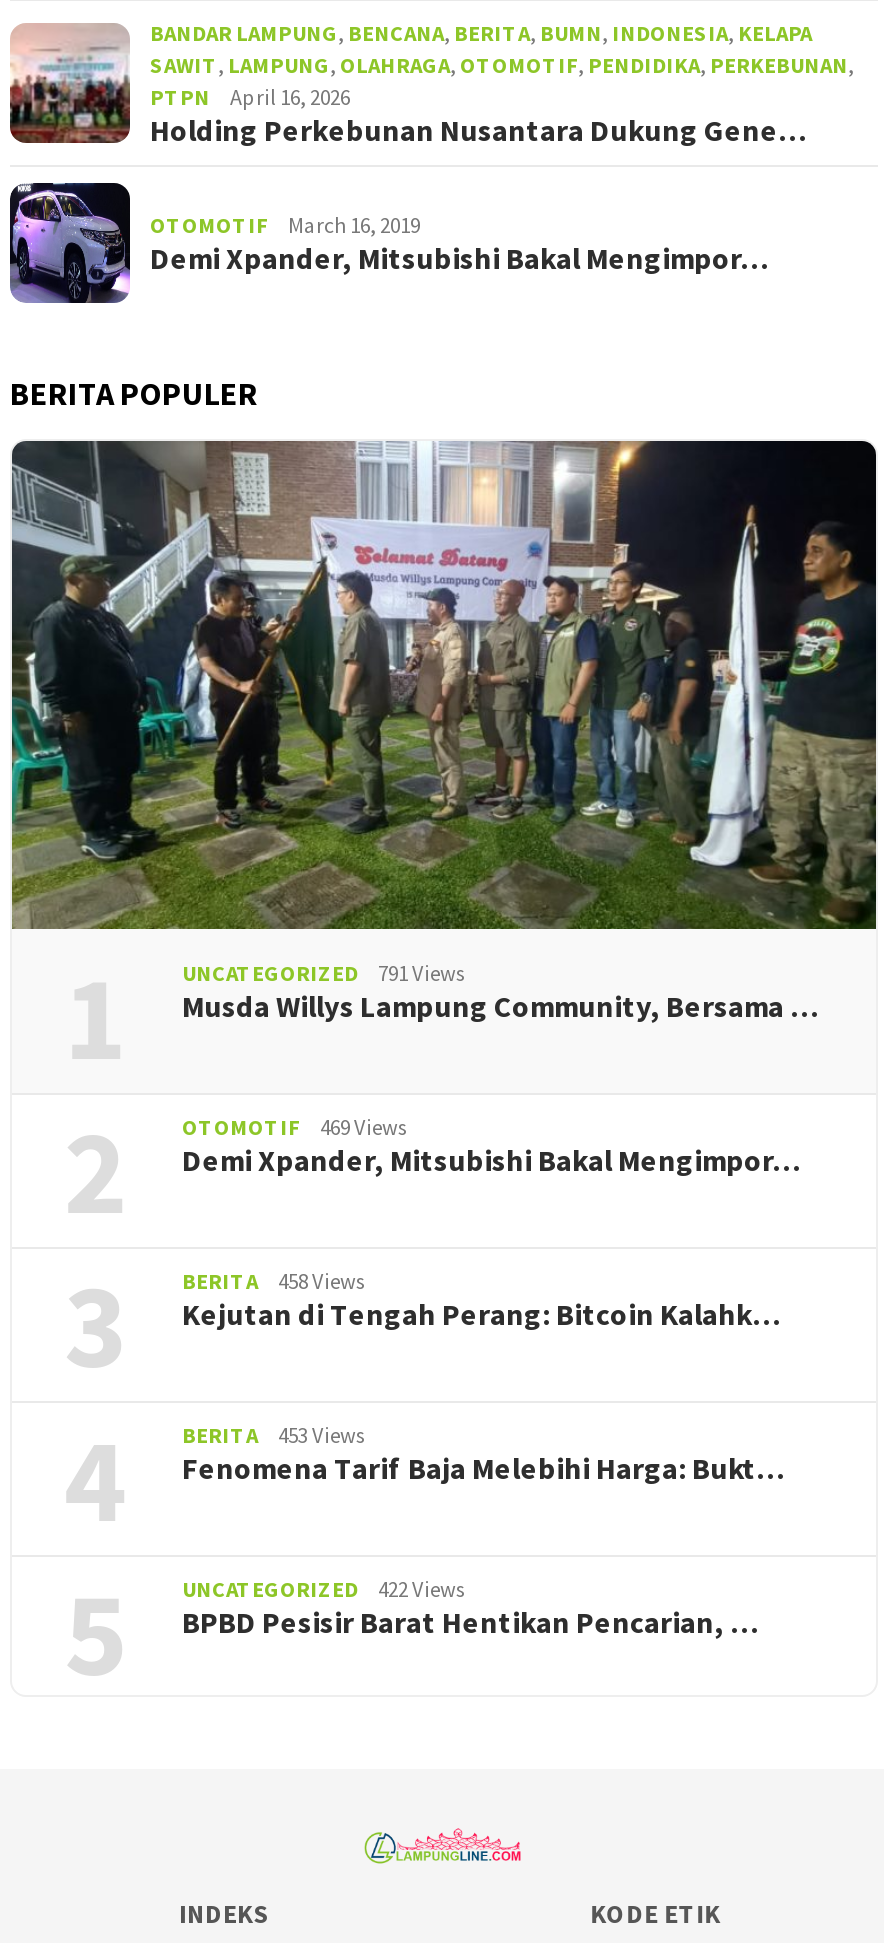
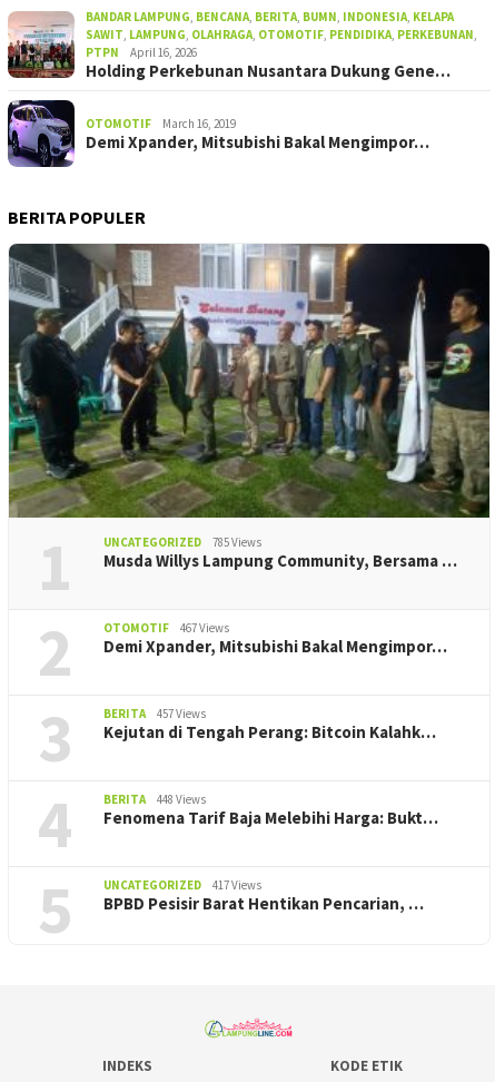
- UNCATEGORIZED 791 Views
+ UNCATEGORIZED 785 Views

- OTOMOTIF 469 Views
+ OTOMOTIF 467 Views

- BERITA 458 Views
+ BERITA 457 Views

- BERITA 453 Views
+ BERITA 448 Views

- UNCATEGORIZED 422 Views
+ UNCATEGORIZED 417 Views
